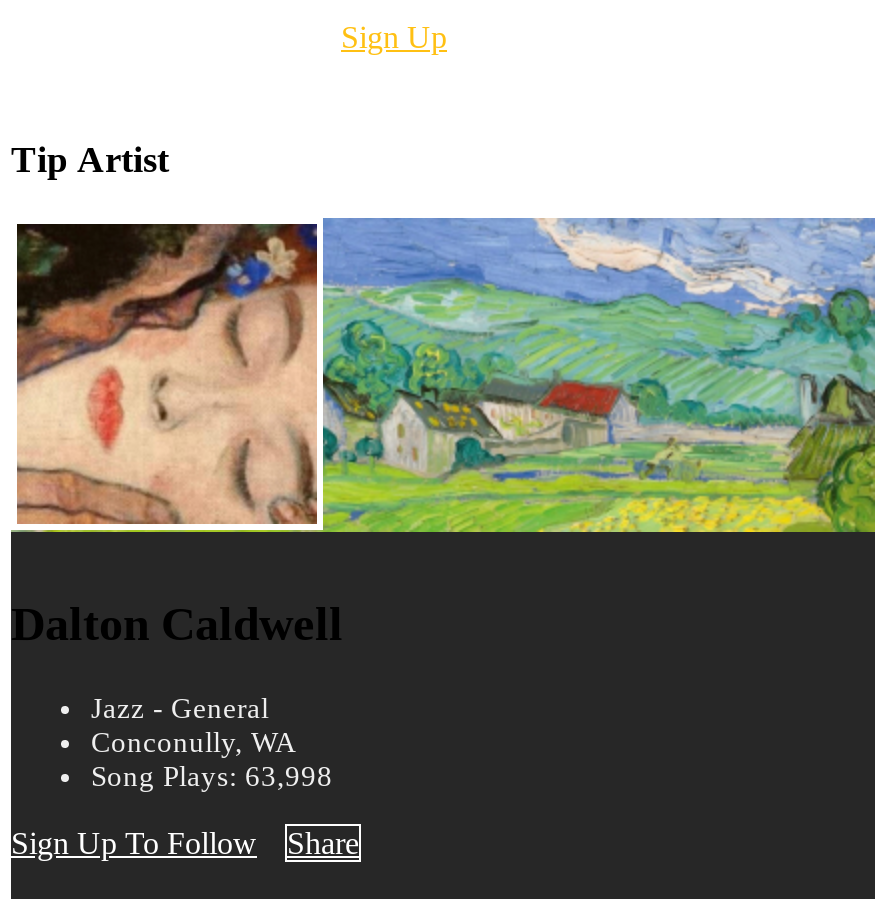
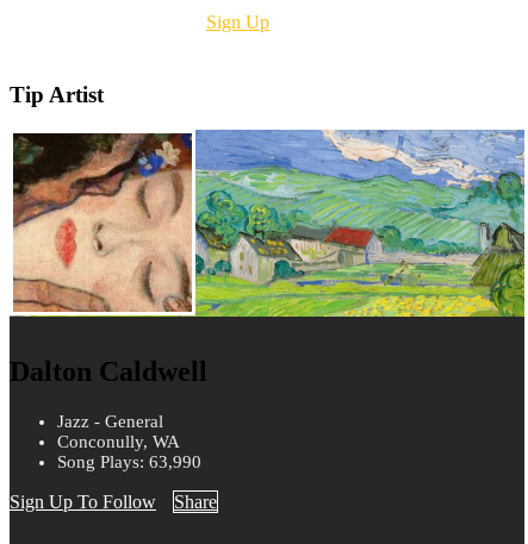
- Song Plays: 63,998
+ Song Plays: 63,990
